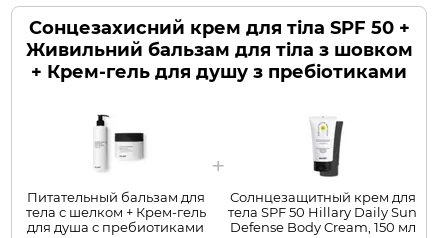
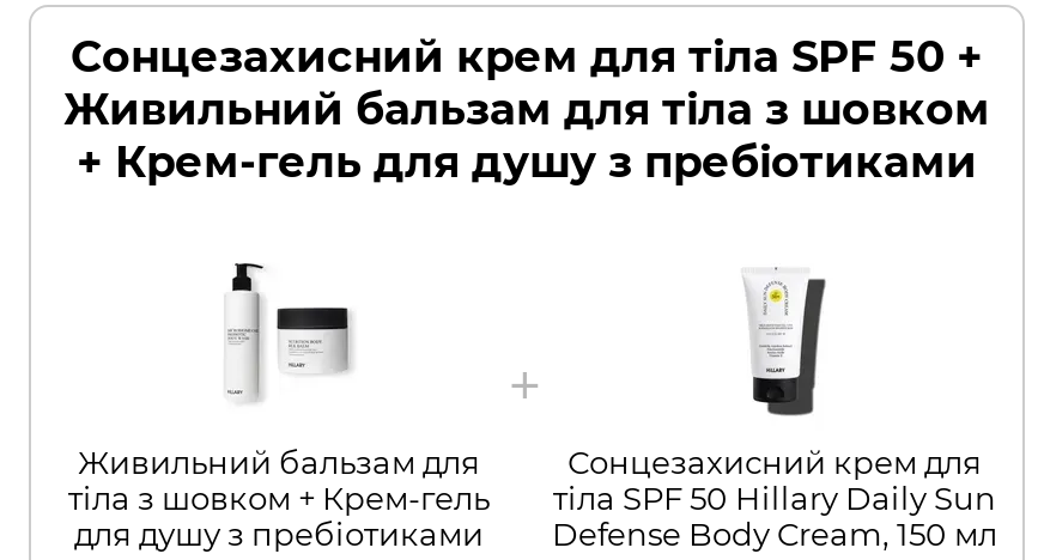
- Питательный бальзам для
+ Живильний бальзам для

- Солнцезащитный крем для
+ Сонцезахисний крем для

- тела с шелком + Крем-гель
+ тіла з шовком + Крем-гель

- тела SPF 50 Hillary Daily Sun
+ тіла SPF 50 Hillary Daily Sun

- для душа с пребиотиками
+ для душу з пребіотиками
